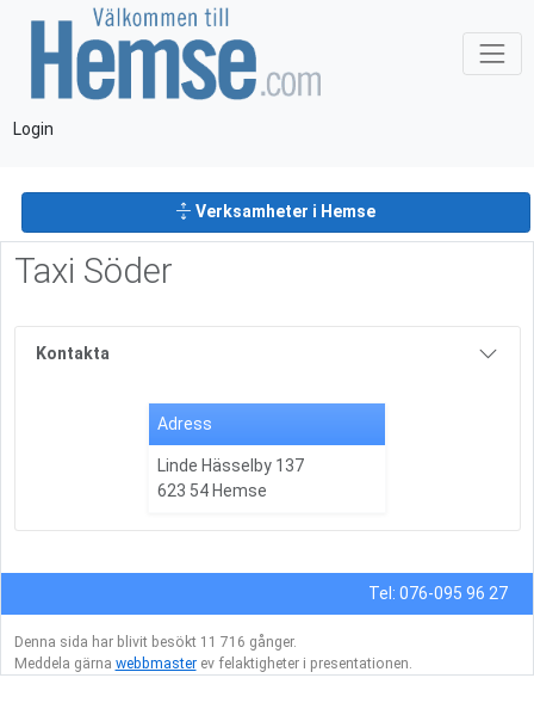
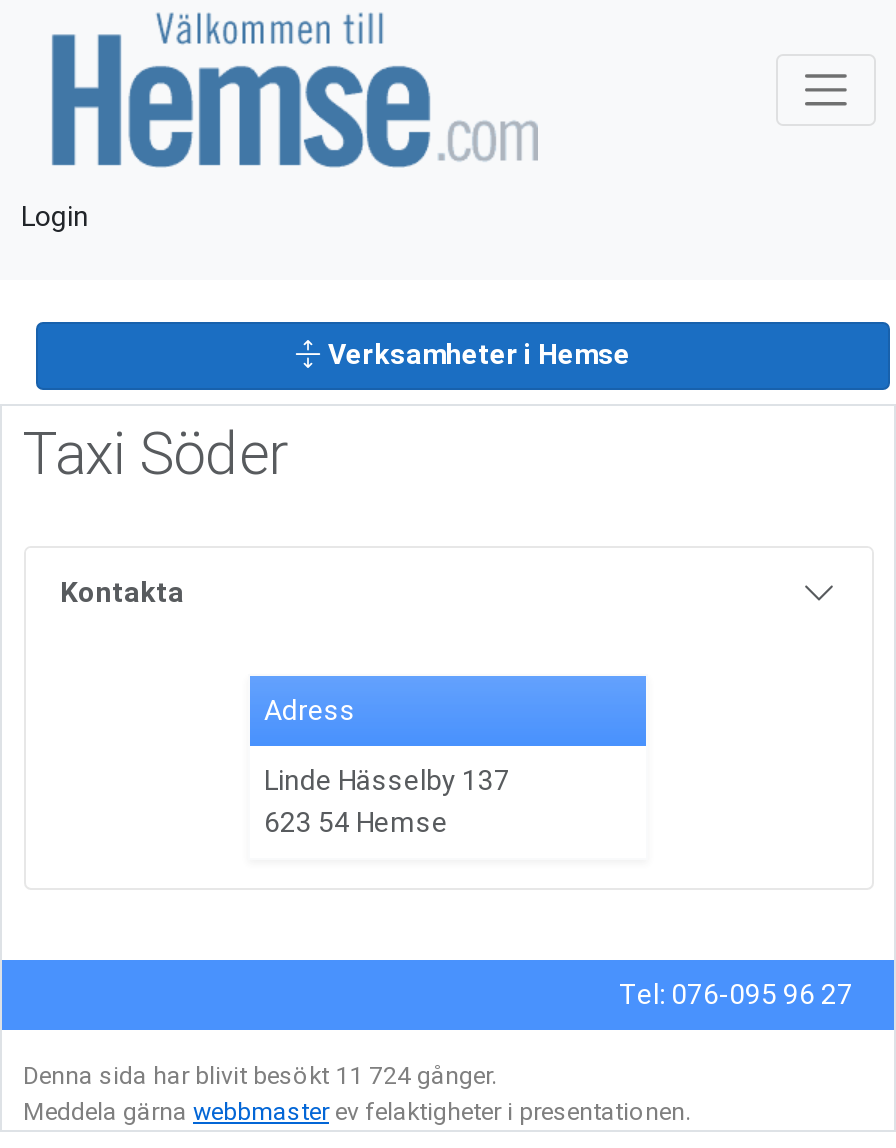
- Denna sida har blivit besökt 11 716 gånger.
+ Denna sida har blivit besökt 11 724 gånger.
